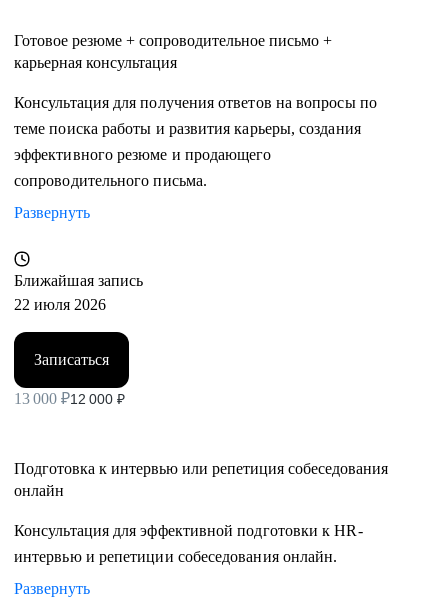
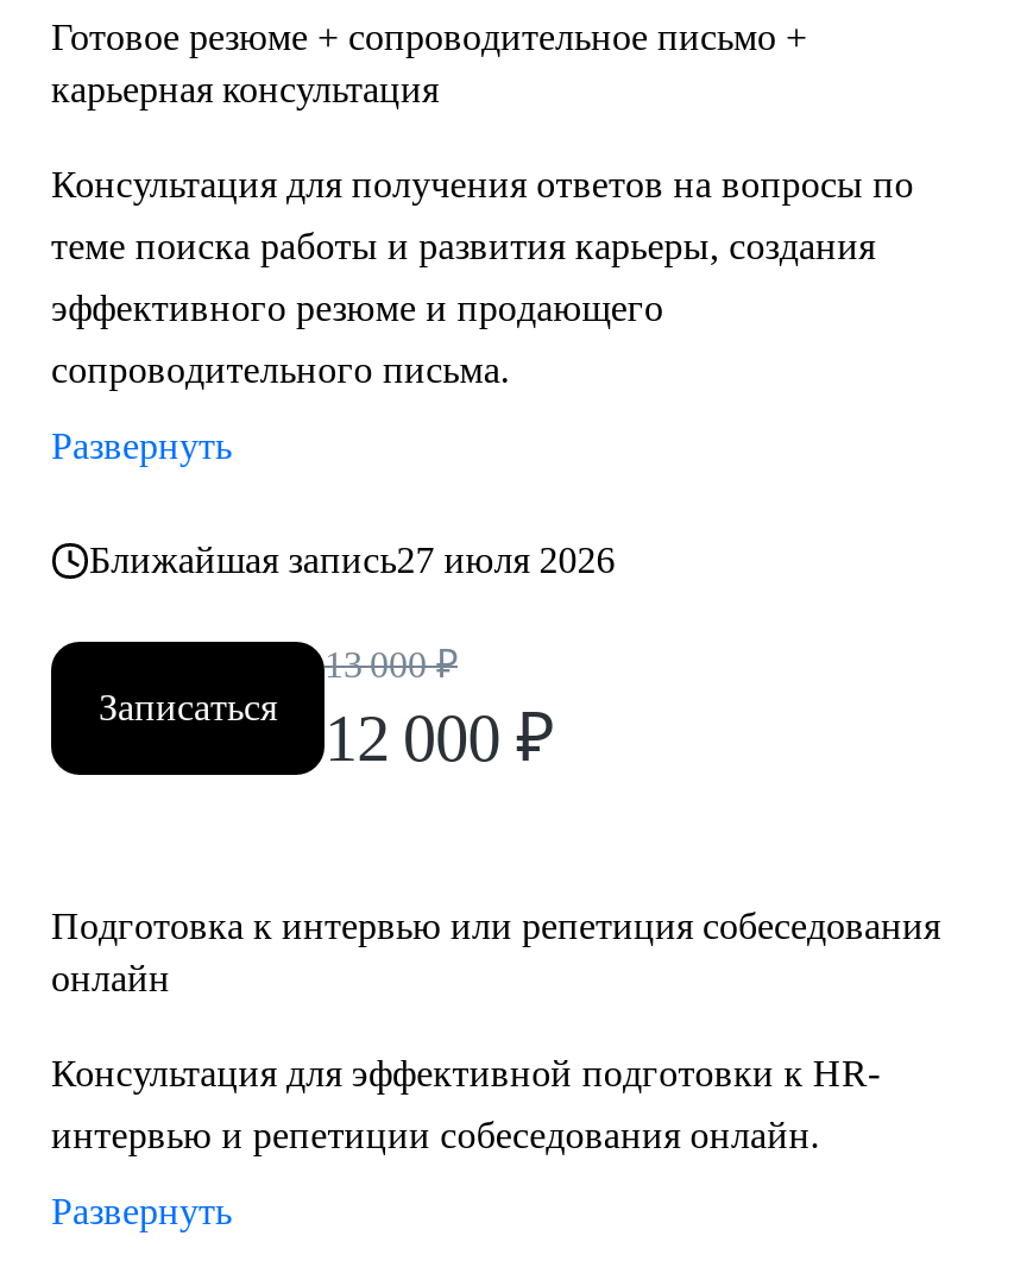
- Ближайшая запись
- 22 июля 2026
+ Ближайшая запись27 июля 2026
